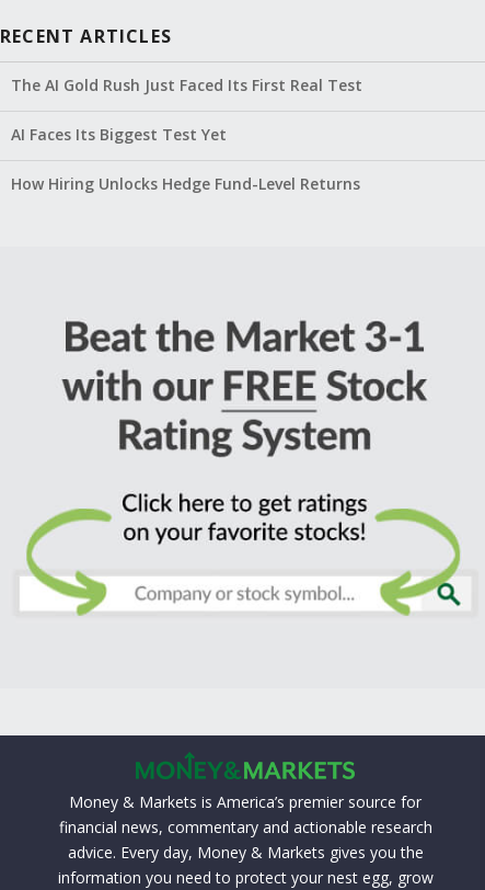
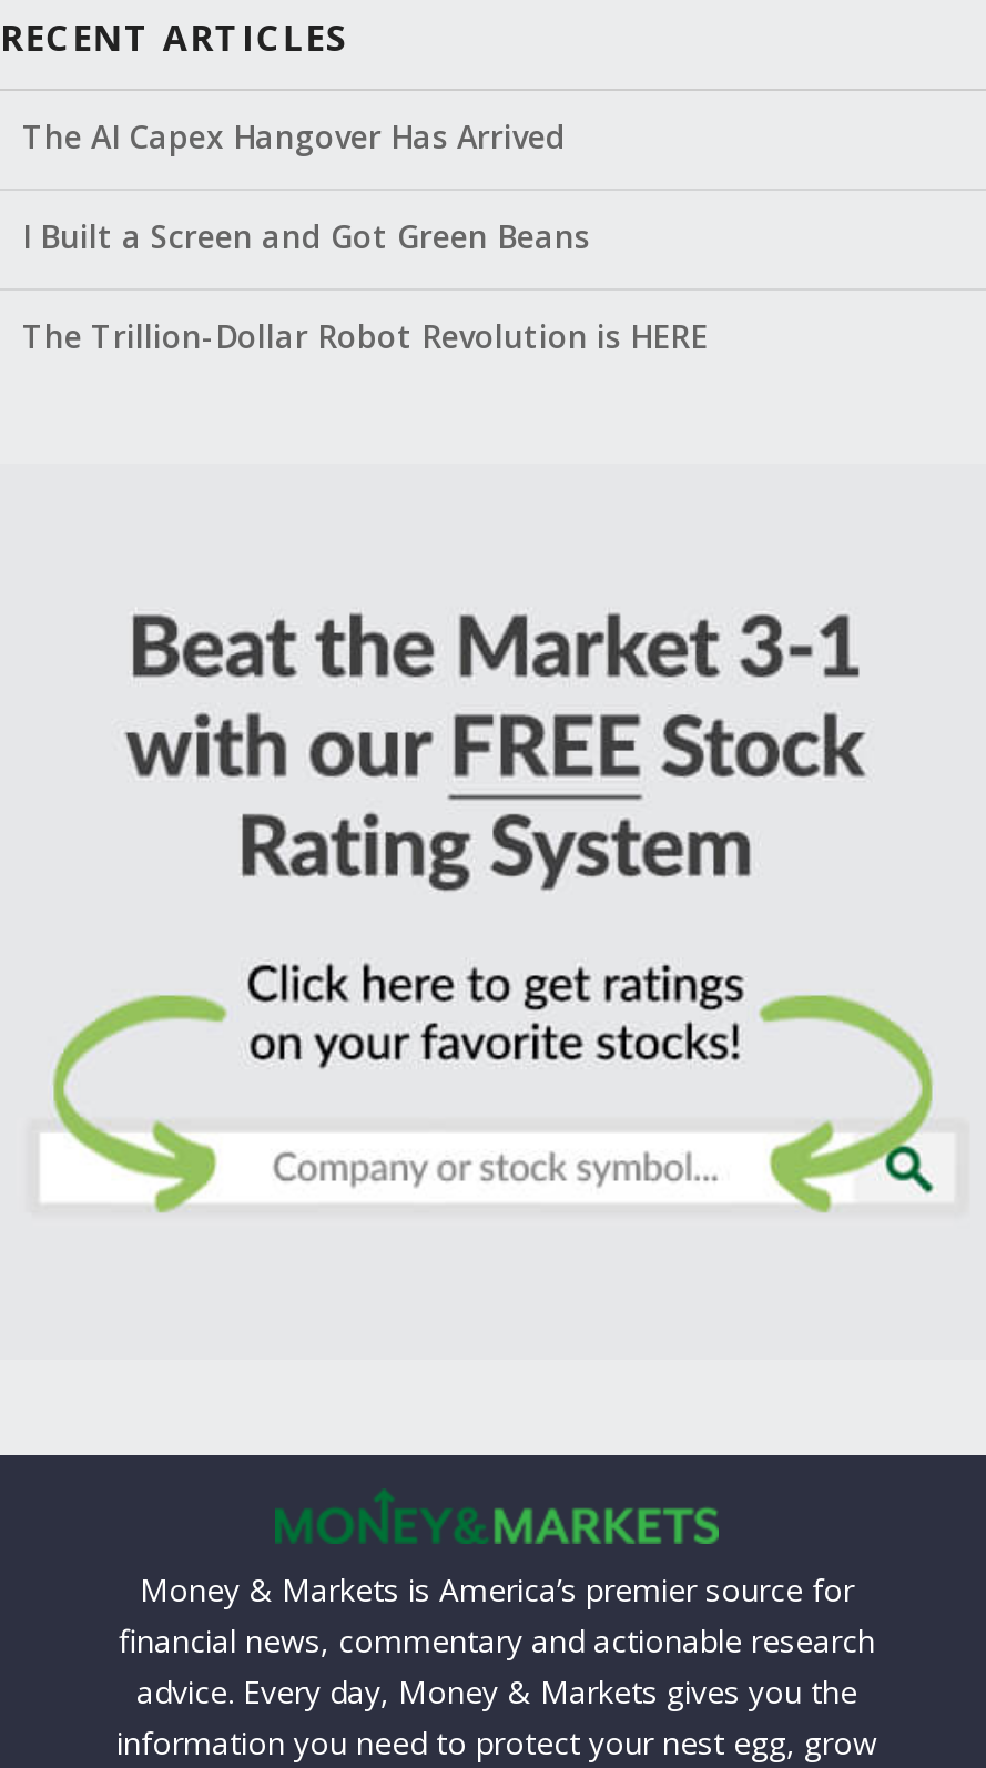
- The AI Gold Rush Just Faced Its First Real Test
+ The AI Capex Hangover Has Arrived

- AI Faces Its Biggest Test Yet
+ I Built a Screen and Got Green Beans

- How Hiring Unlocks Hedge Fund-Level Returns
+ The Trillion-Dollar Robot Revolution is HERE
